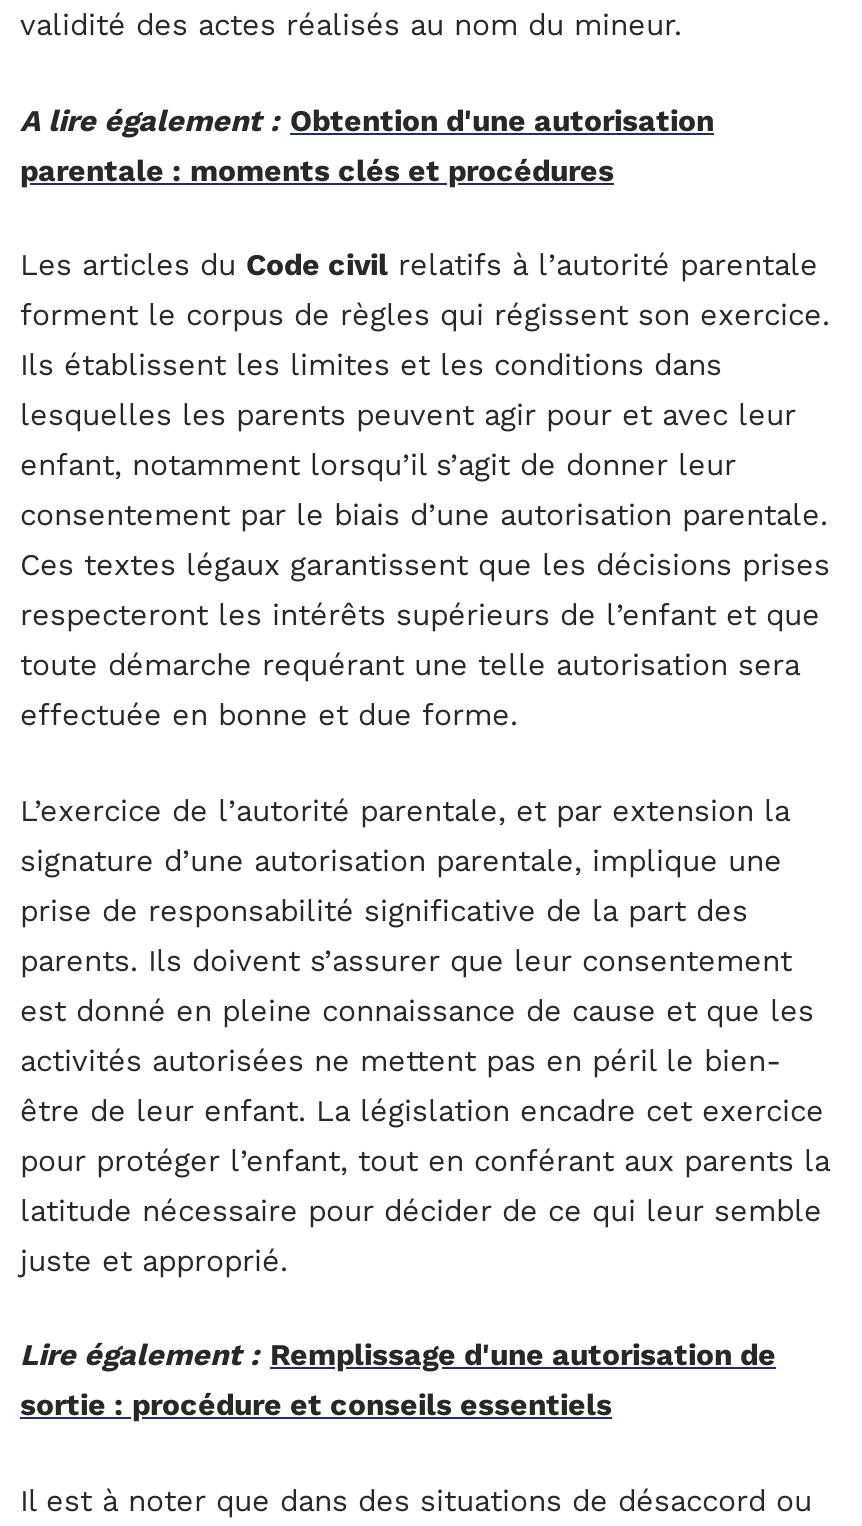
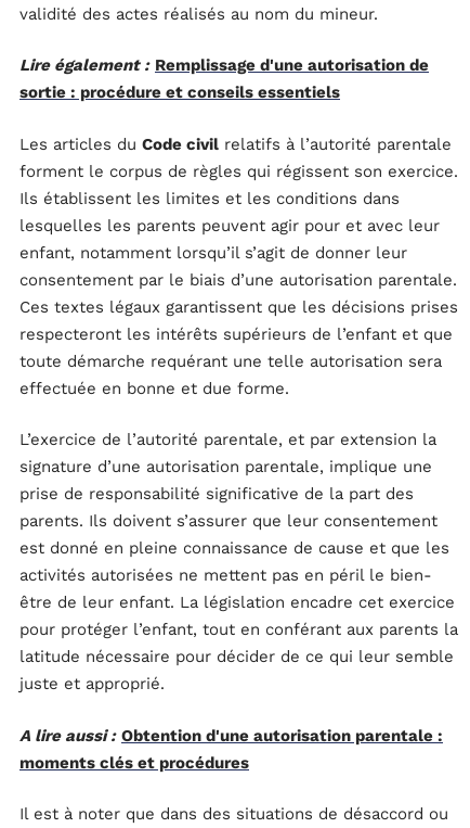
- A lire également : Obtention d'une autorisation
- parentale : moments clés et procédures

+ A lire aussi : Obtention d'une autorisation parentale :
+ moments clés et procédures

moved up: Lire également : Remplissage d'une autorisation de | sortie : procédure et conseils essentiels
